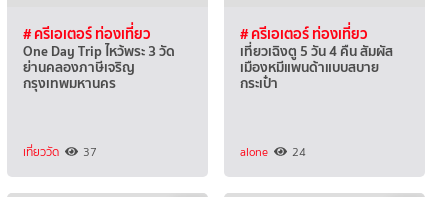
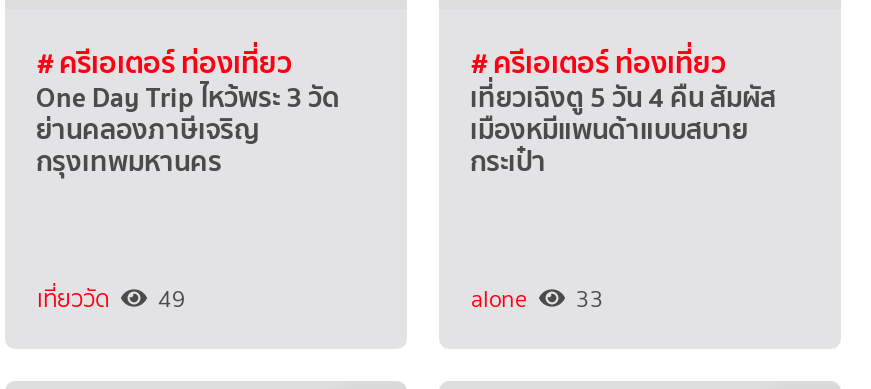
- เที่ยววัด 37
+ เที่ยววัด 49

- alone 24
+ alone 33
